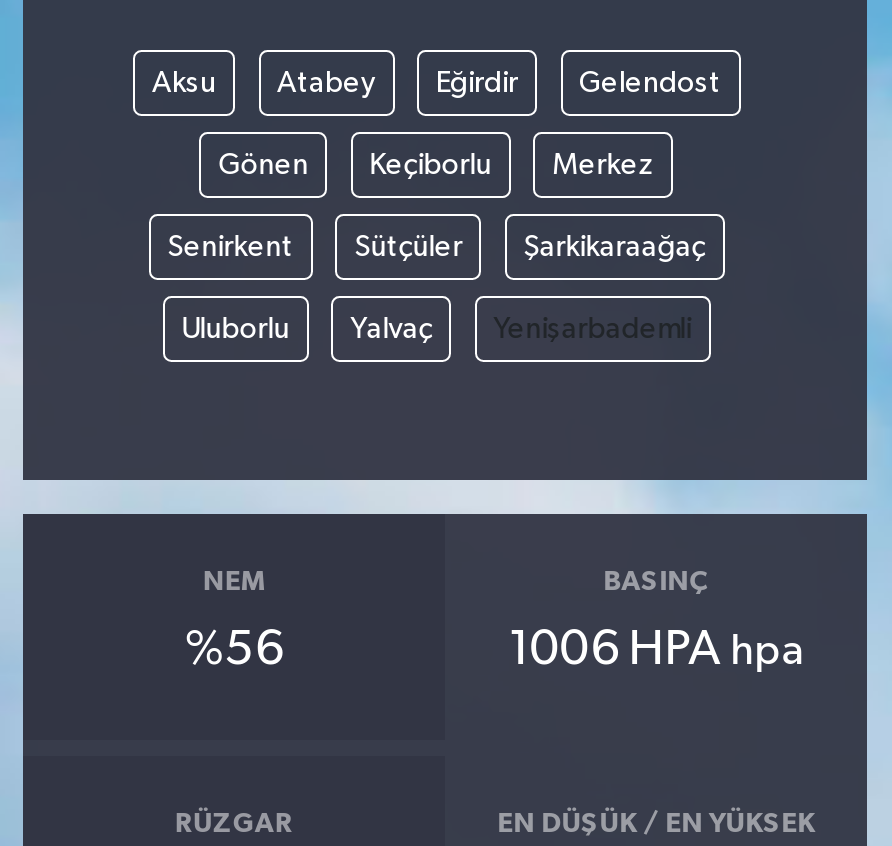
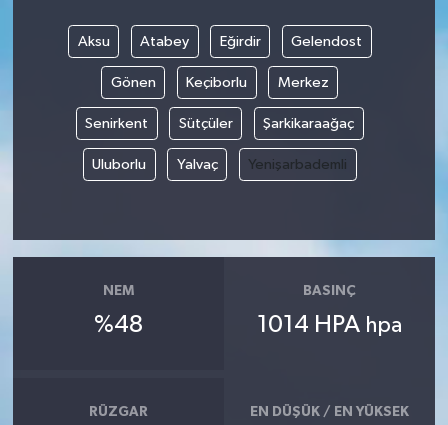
- %56
+ %48

- 1006 HPA hpa
+ 1014 HPA hpa
